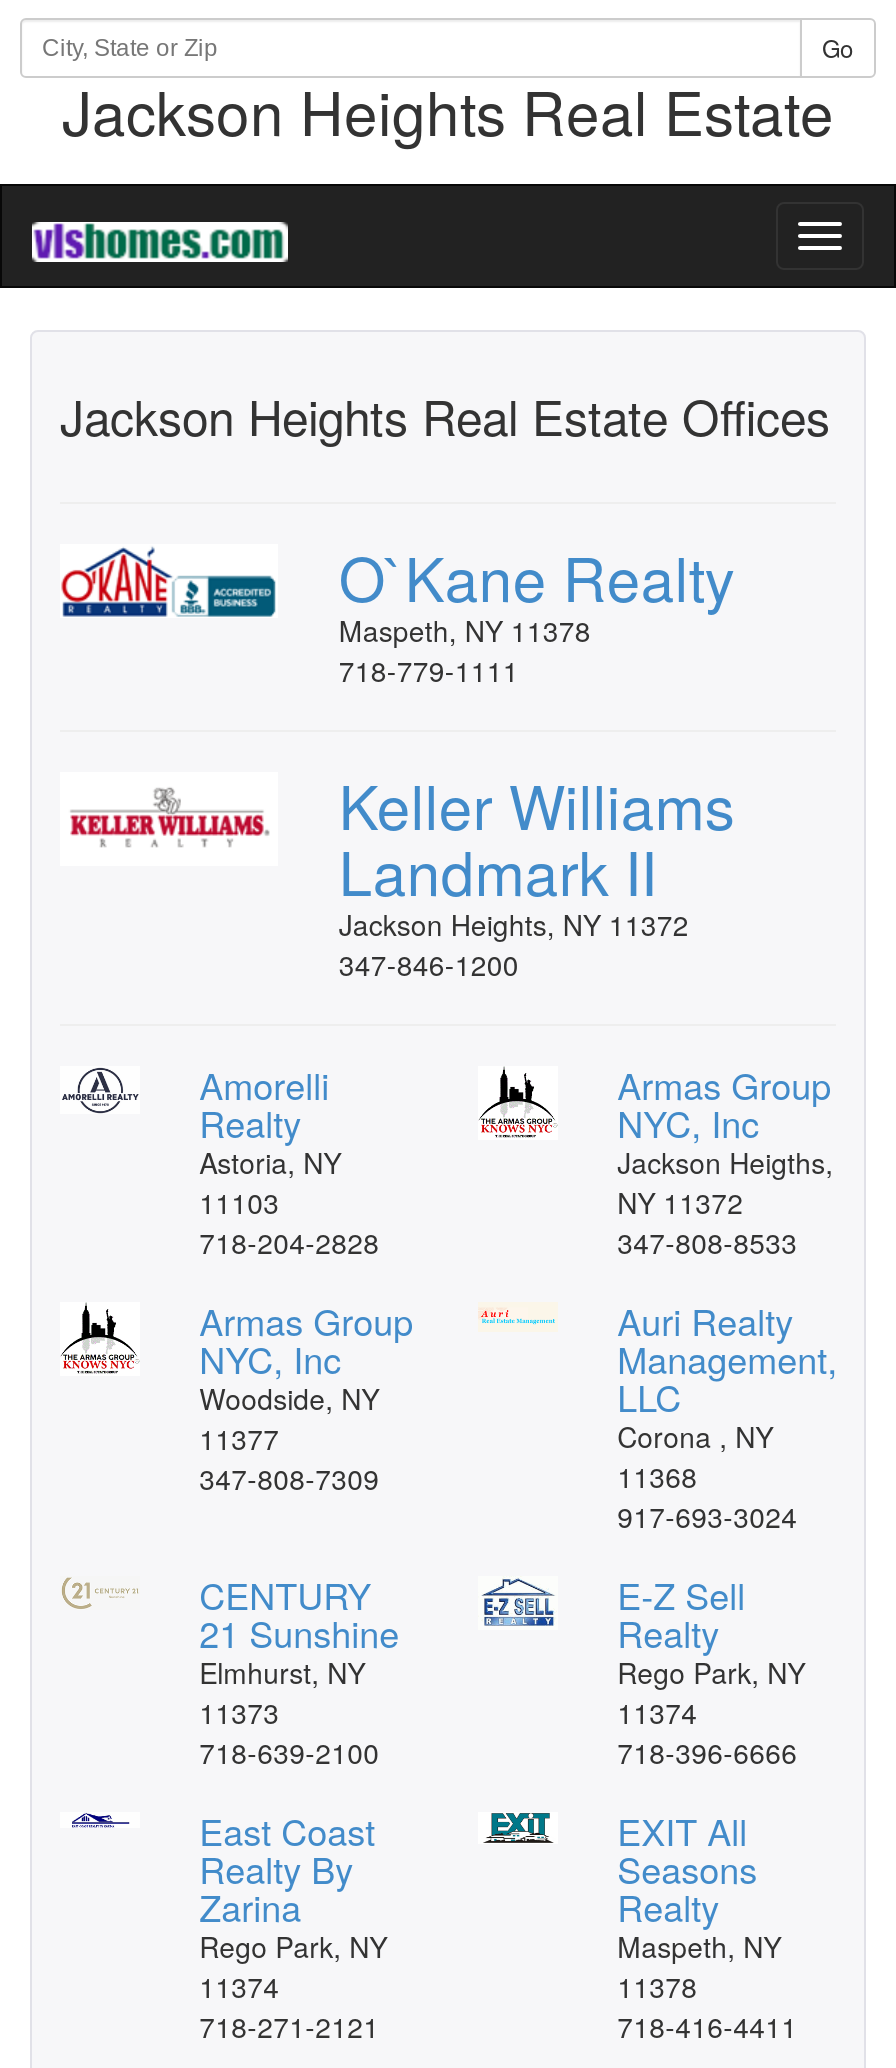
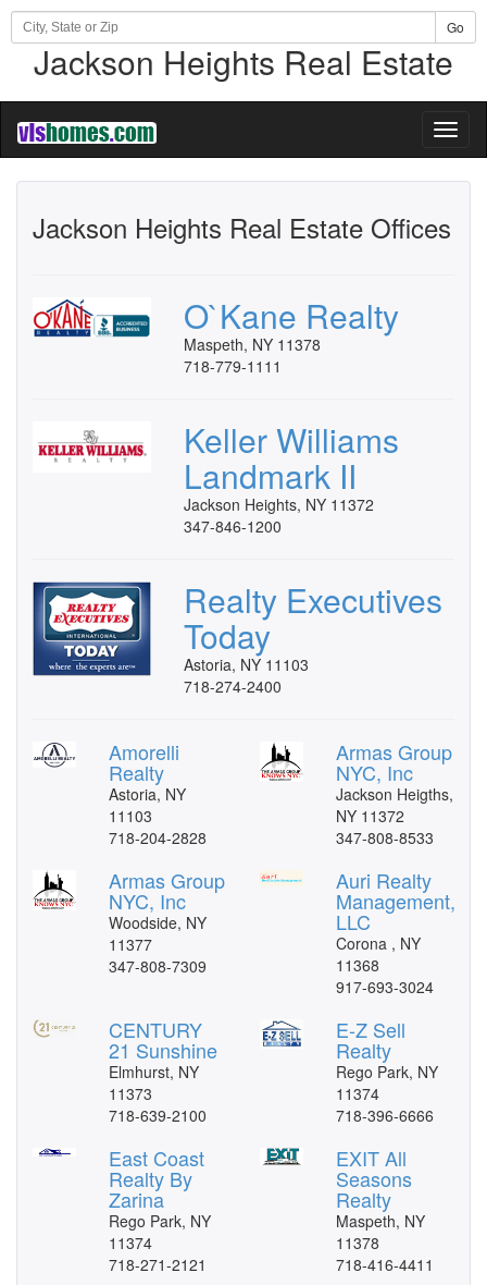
+ [image]
+ Realty Executives
+ Today
+ Astoria, NY 11103
+ 718-274-2400
